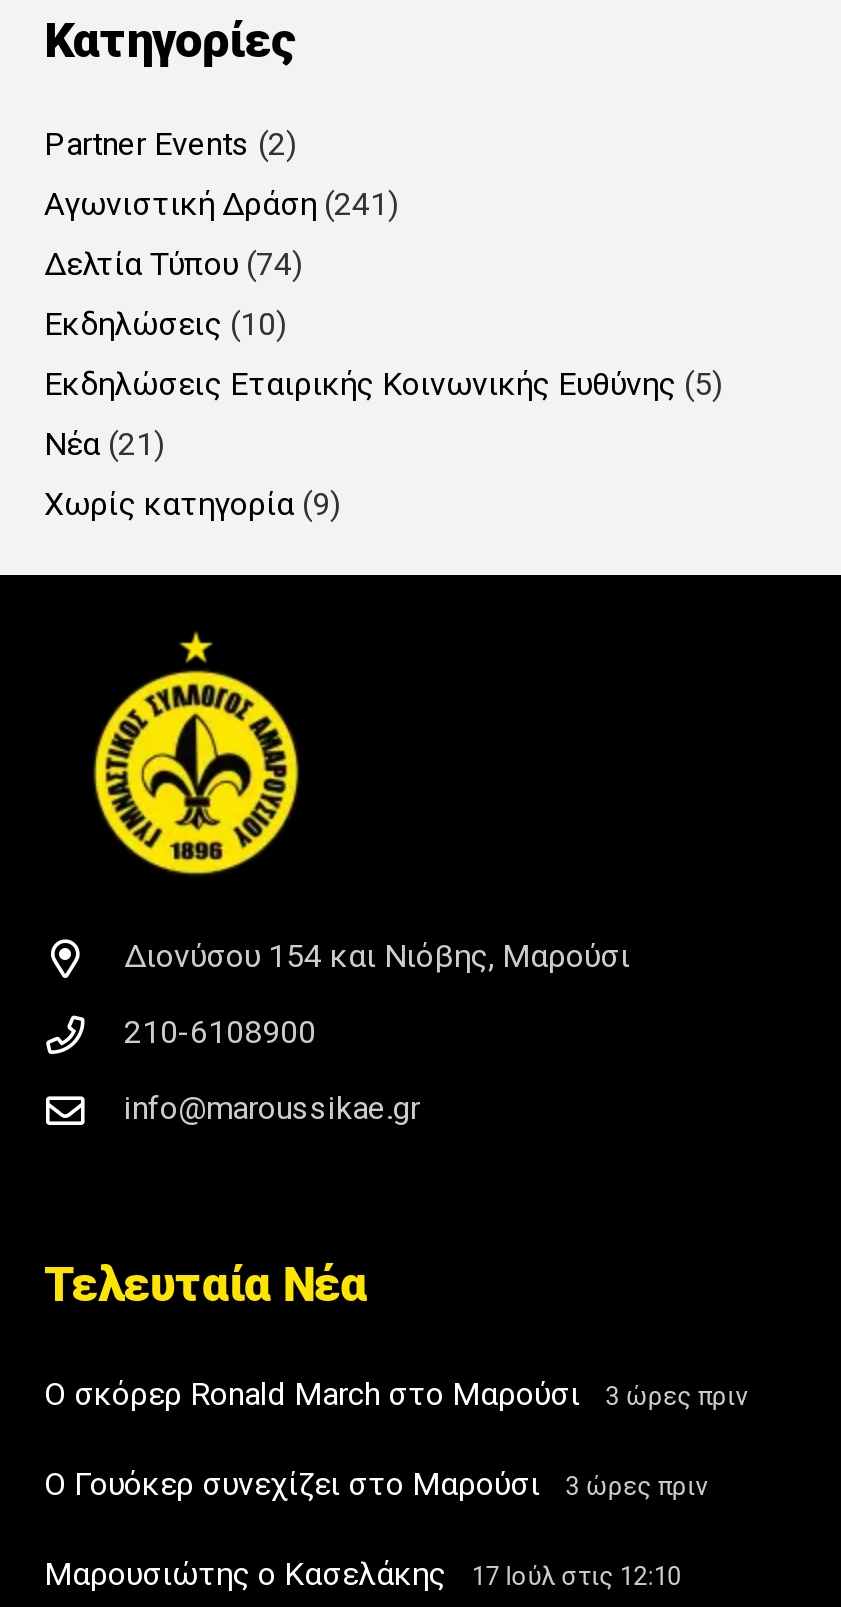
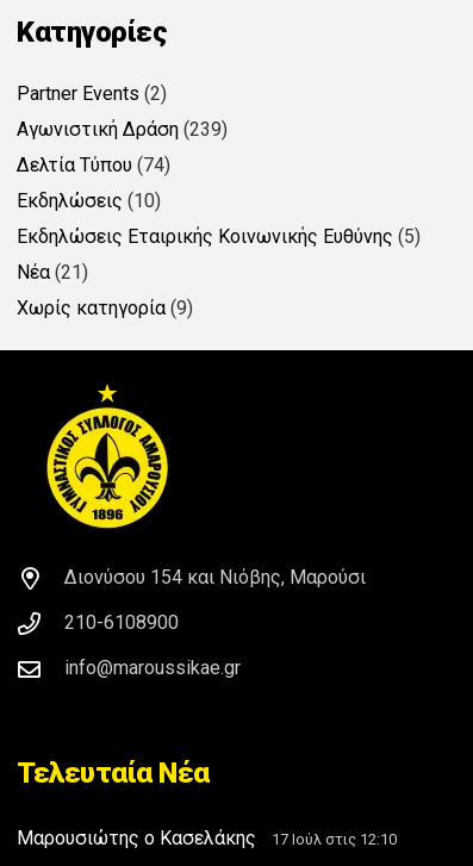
- Αγωνιστική Δράση (241)
+ Αγωνιστική Δράση (239)

- Ο σκόρερ Ronald March στο Μαρούσι
- 3 ώρες πριν
- Ο Γουόκερ συνεχίζει στο Μαρούσι
- 3 ώρες πριν
